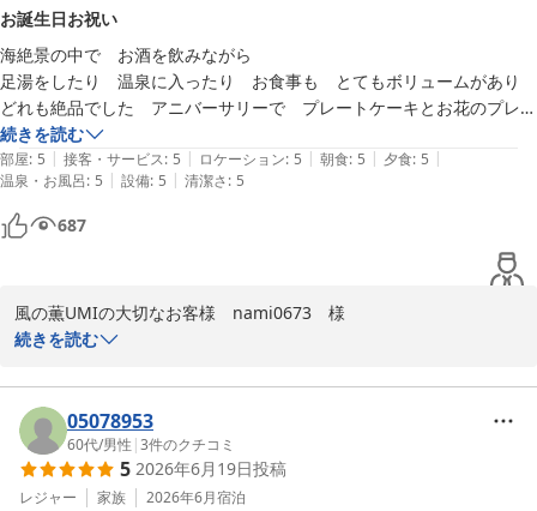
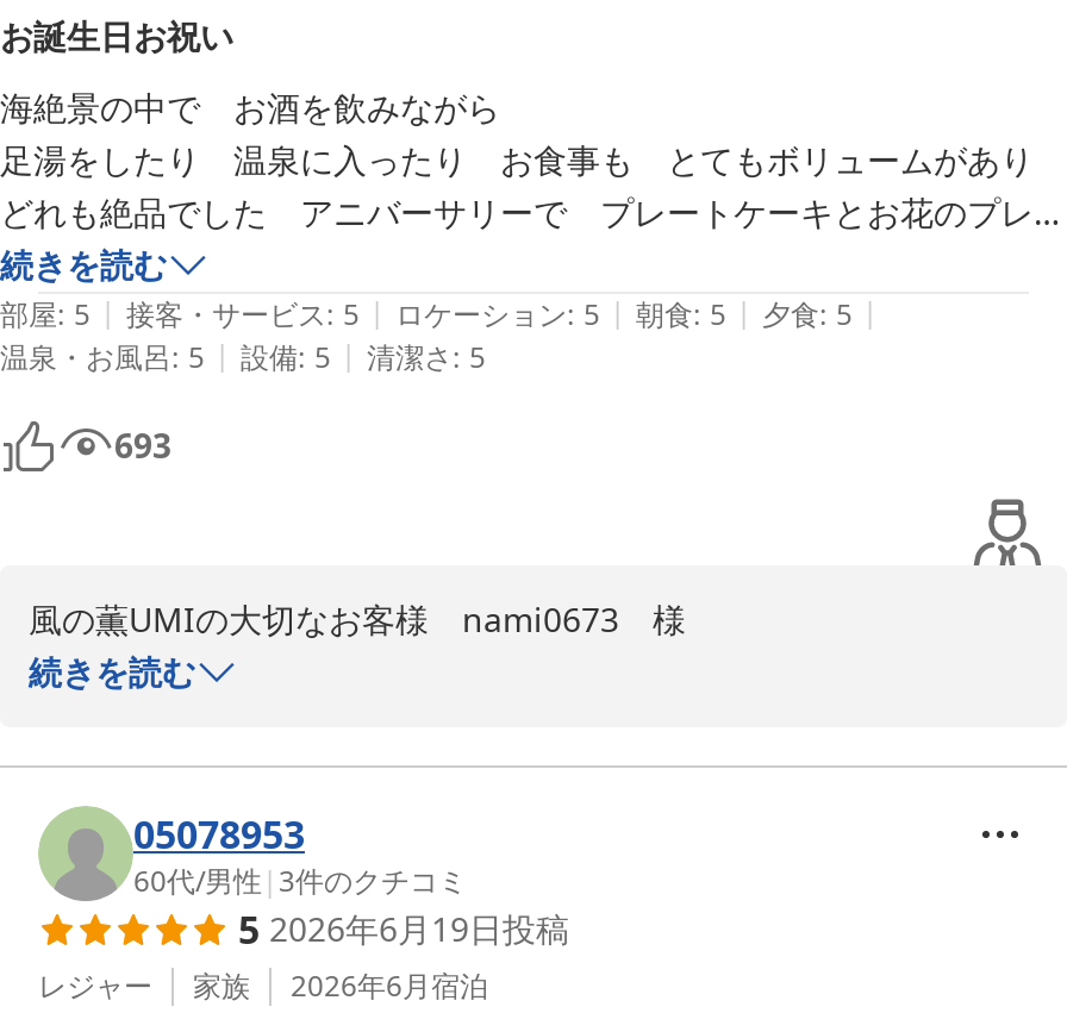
- 687
+ 693
